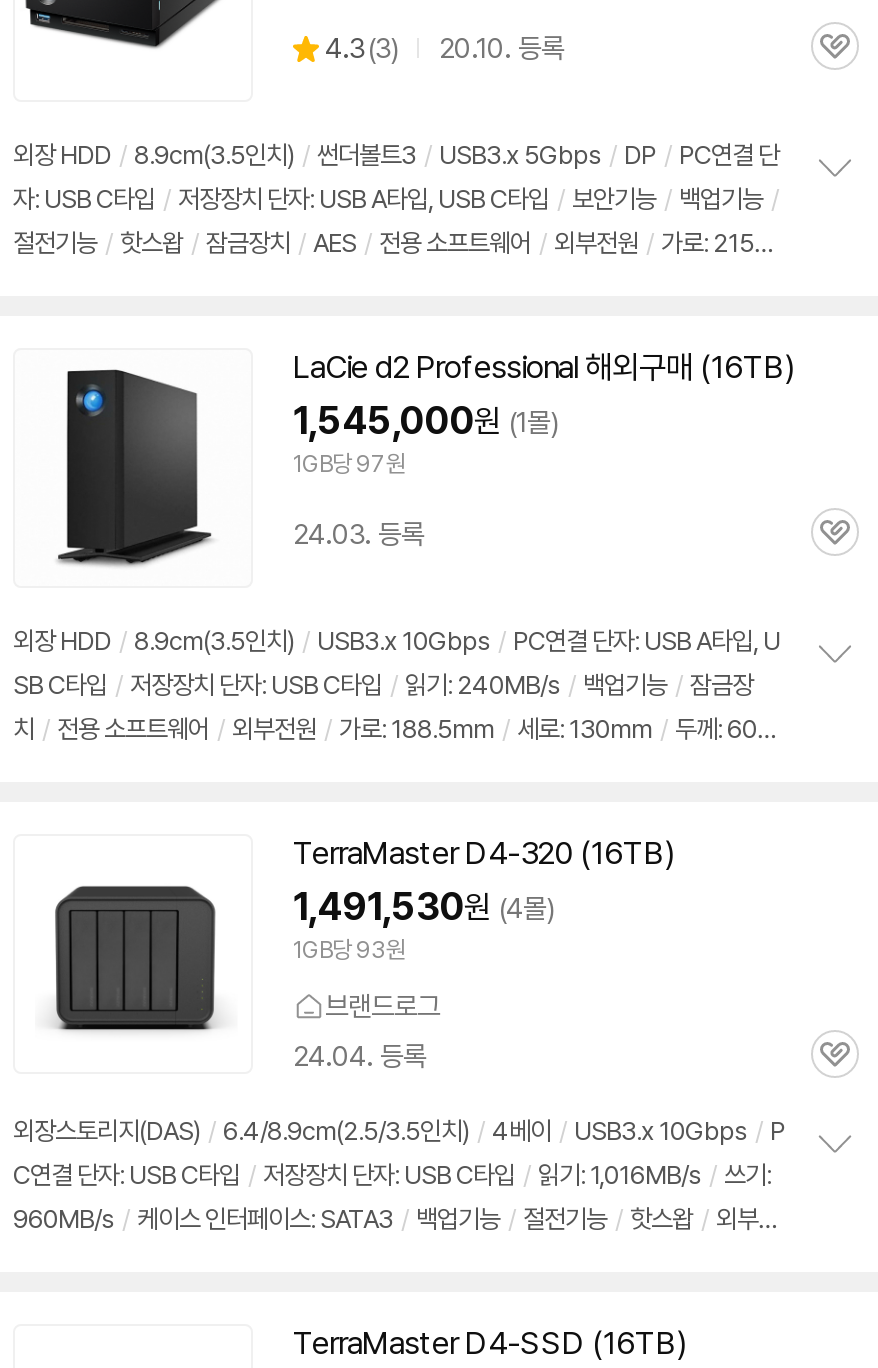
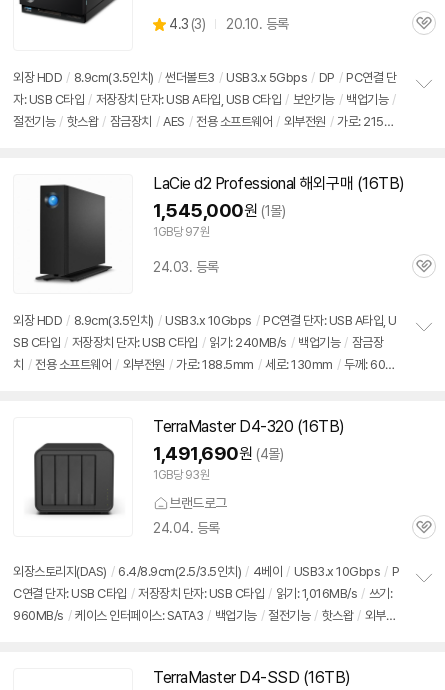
- 1,491,530원 (4몰)
+ 1,491,690원 (4몰)
